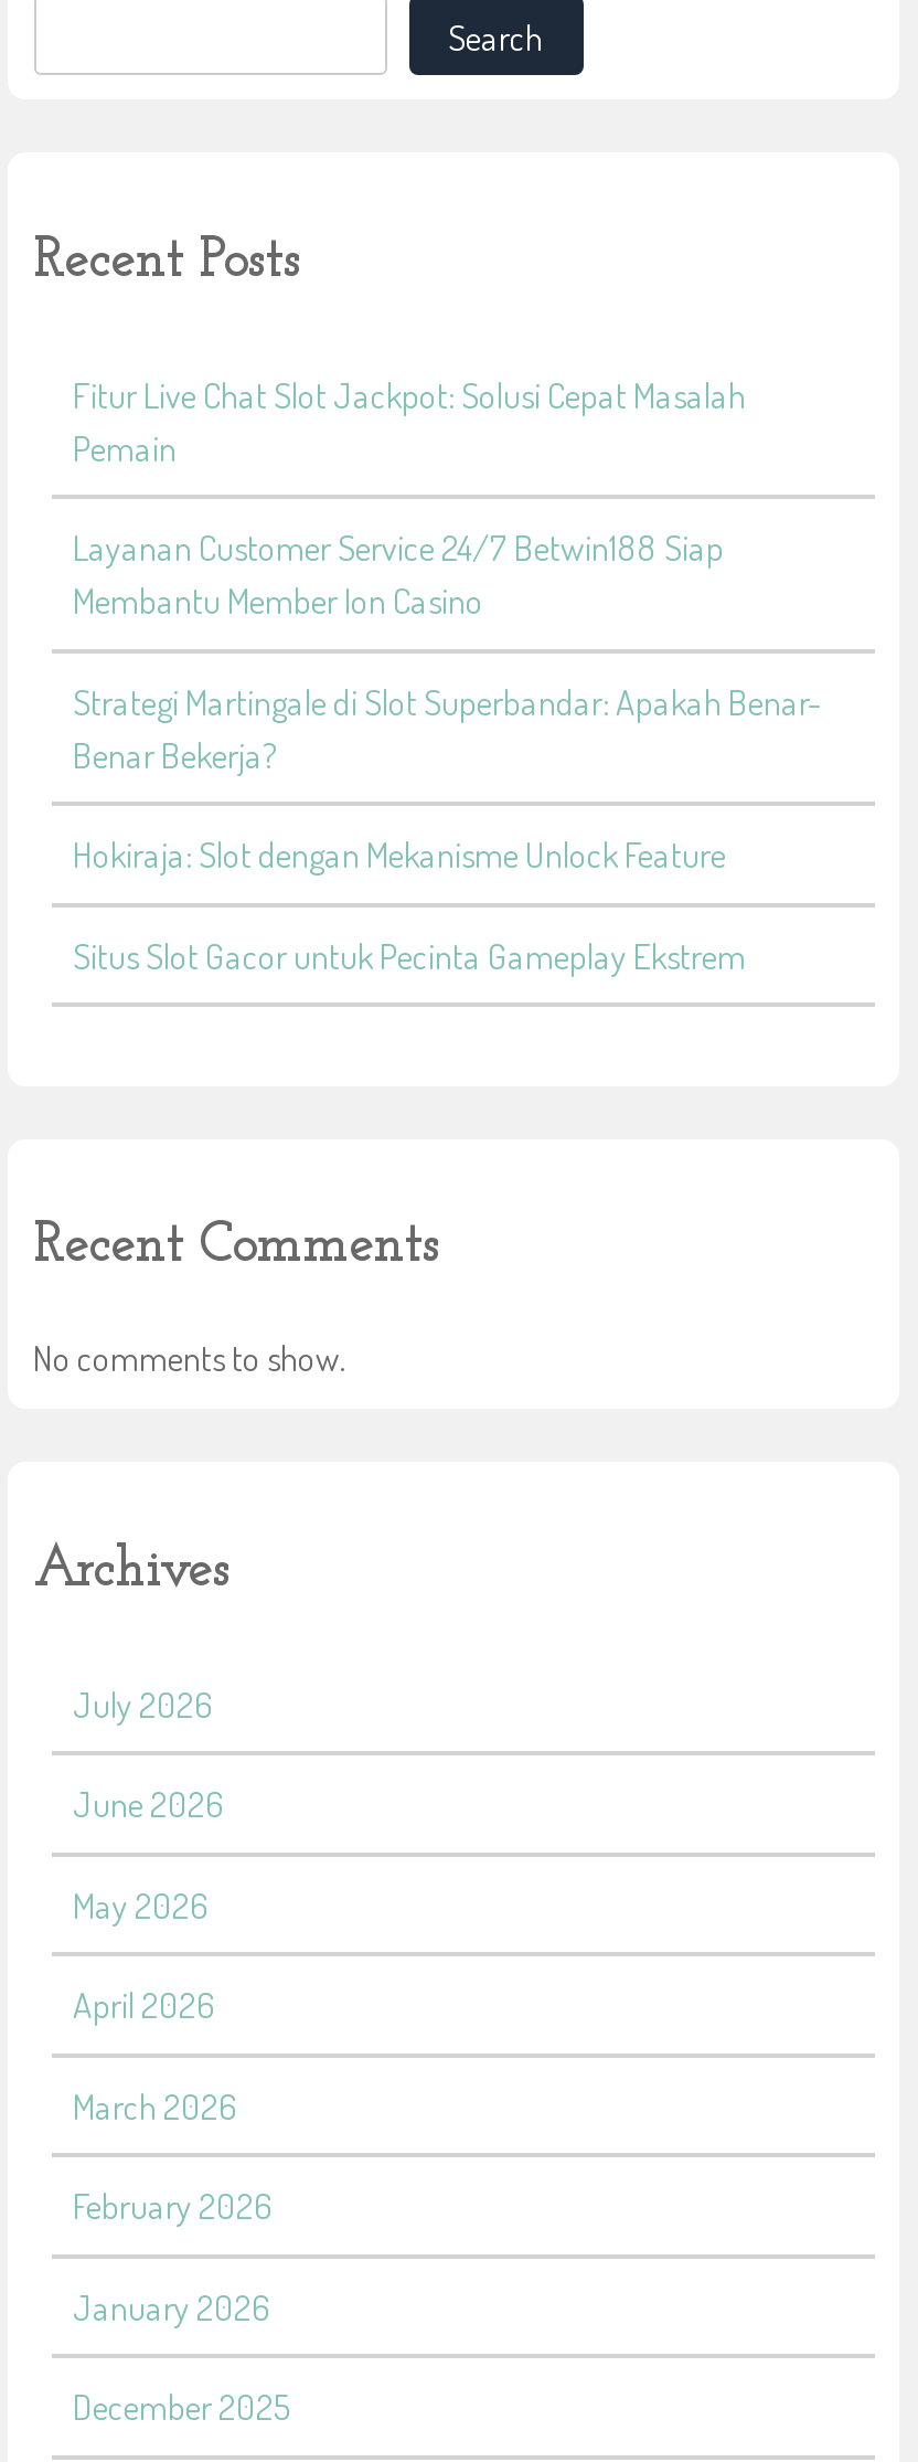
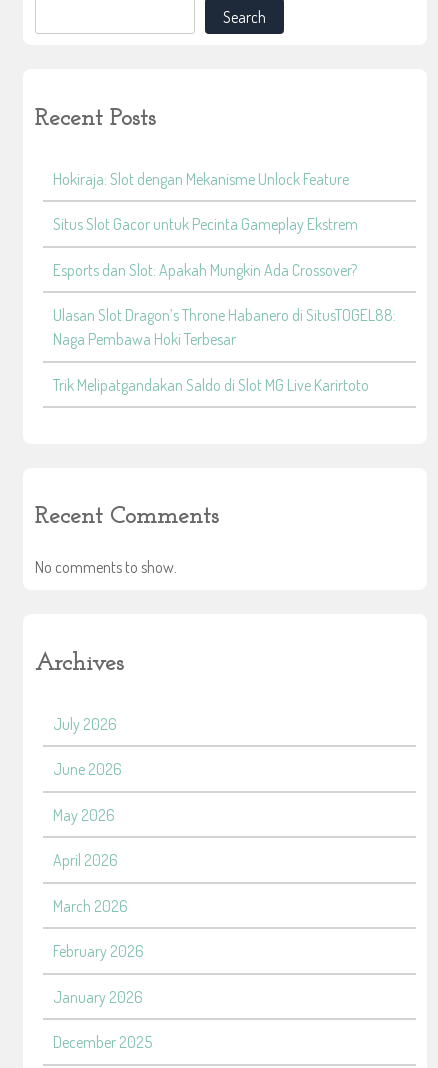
- Fitur Live Chat Slot Jackpot: Solusi Cepat Masalah
- Pemain
- Layanan Customer Service 24/7 Betwin188 Siap
- Membantu Member Ion Casino
- Strategi Martingale di Slot Superbandar: Apakah Benar-
- Benar Bekerja?

moved up: Hokiraja: Slot dengan Mekanisme Unlock Feature | Situs Slot Gacor untuk Pecinta Gameplay Ekstrem

+ Esports dan Slot: Apakah Mungkin Ada Crossover?
+ Ulasan Slot Dragon’s Throne Habanero di SitusTOGEL88:
+ Naga Pembawa Hoki Terbesar
+ Trik Melipatgandakan Saldo di Slot MG Live Karirtoto
